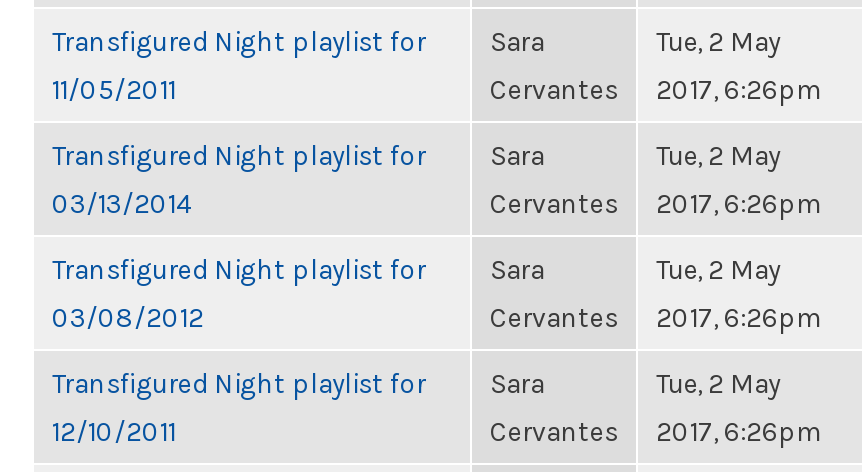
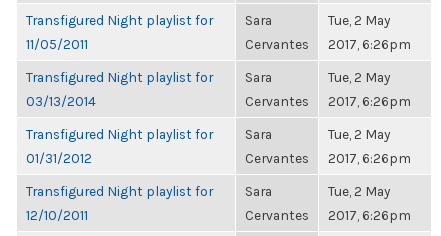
- 03/08/2012
+ 01/31/2012
